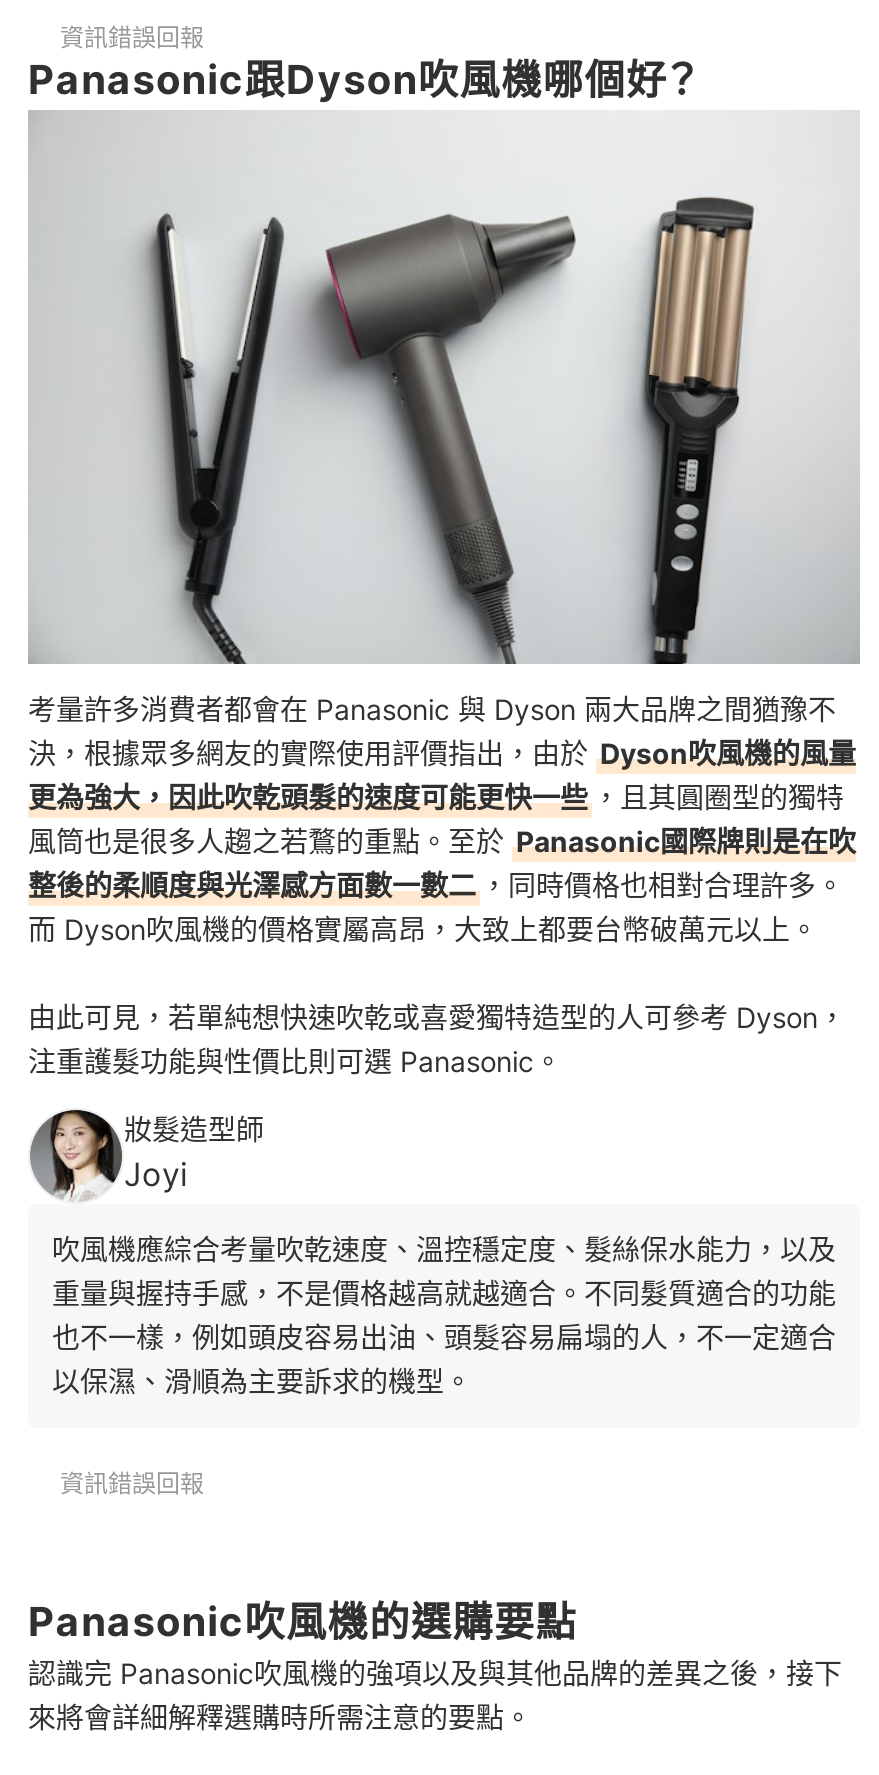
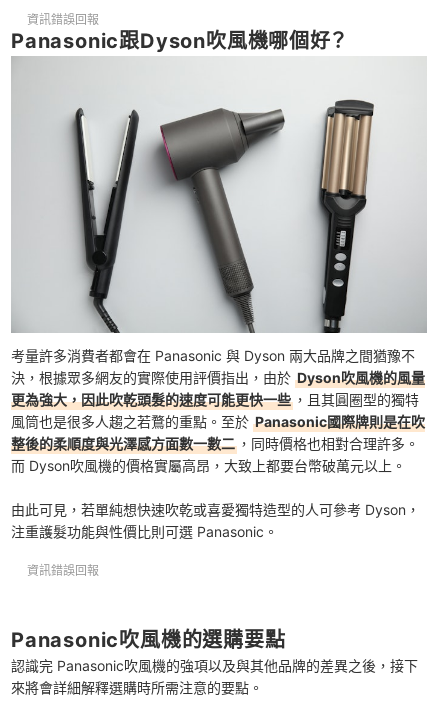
- [image]
- 妝髮造型師
- Joyi
- 吹風機應綜合考量吹乾速度、溫控穩定度、髮絲保水能力，以及
- 重量與握持手感，不是價格越高就越適合。不同髮質適合的功能
- 也不一樣，例如頭皮容易出油、頭髮容易扁塌的人，不一定適合
- 以保濕、滑順為主要訴求的機型。
